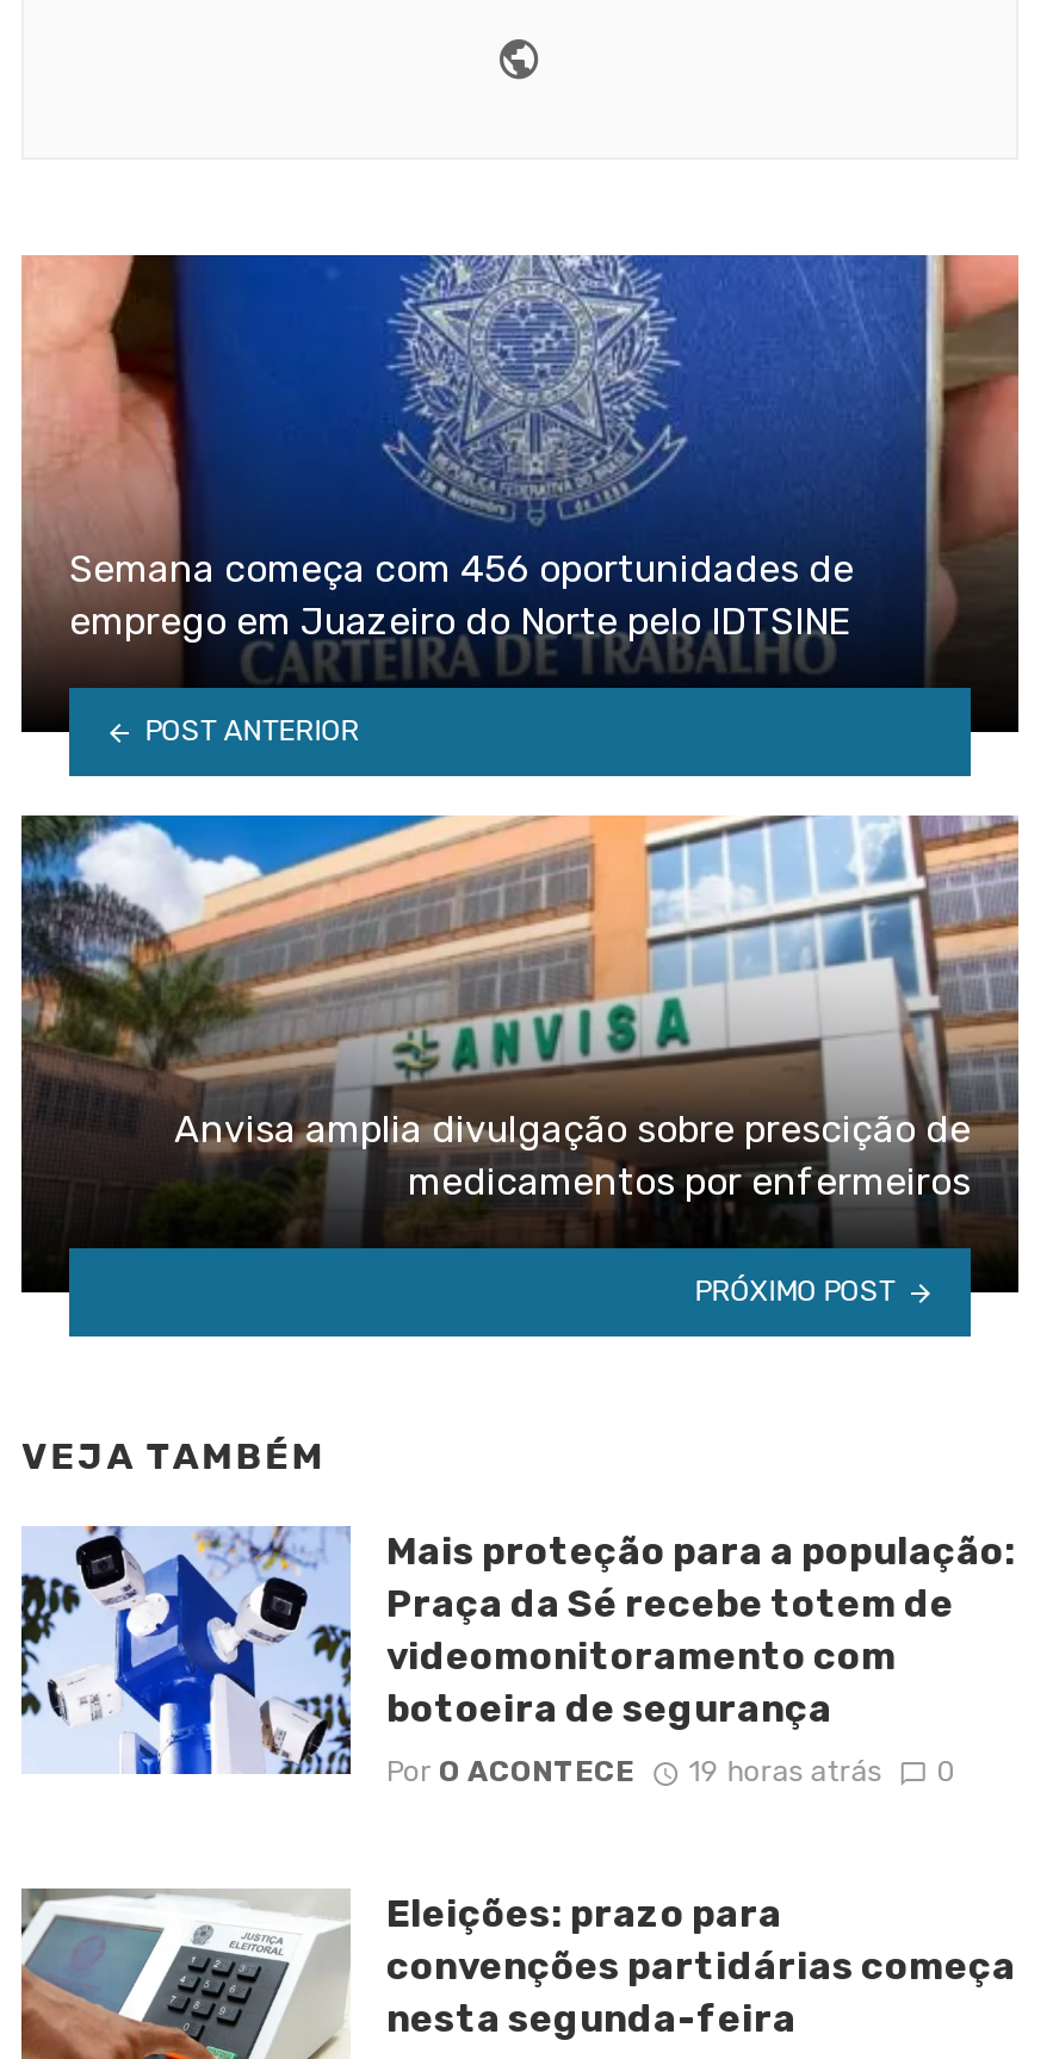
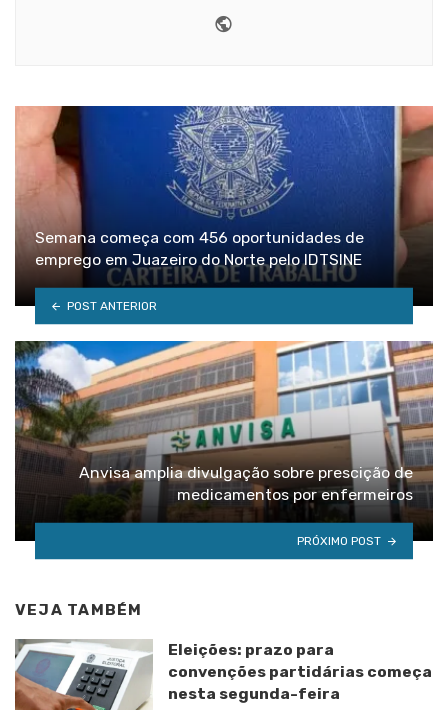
- [image]
- Mais proteção para a população:
- Praça da Sé recebe totem de
- videomonitoramento com
- botoeira de segurança
- Por O ACONTECE
- 19 horas atrás
- 0
